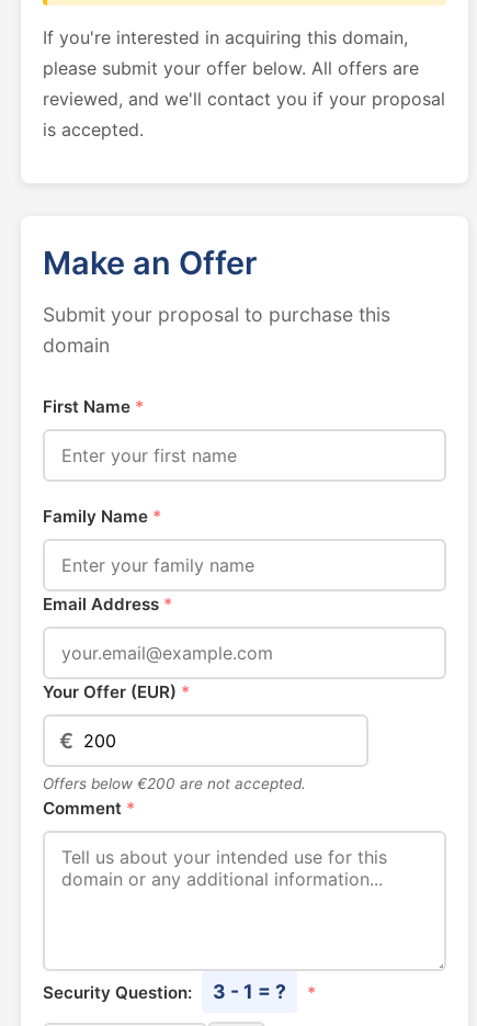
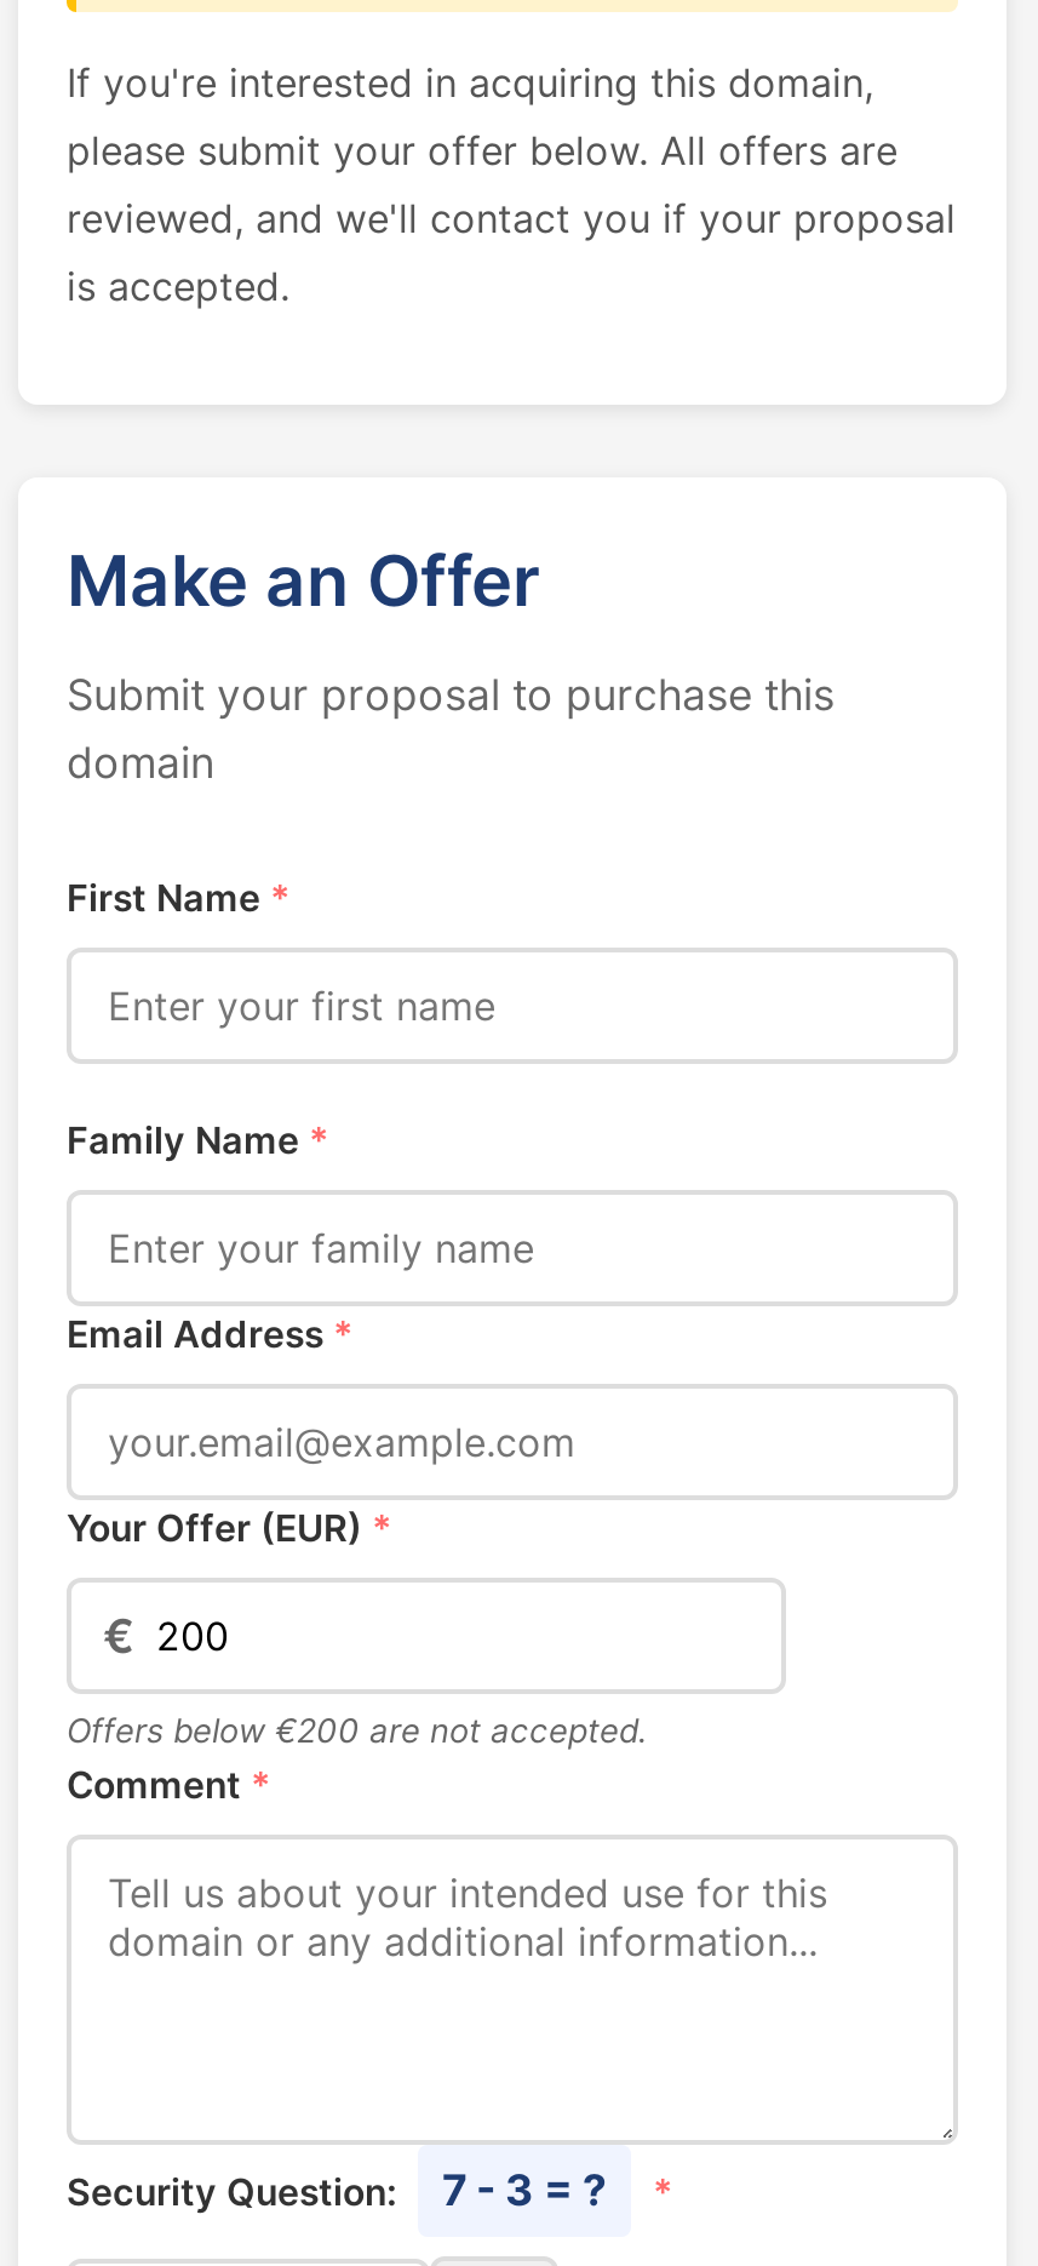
- 3 - 1 = ?
+ 7 - 3 = ?
